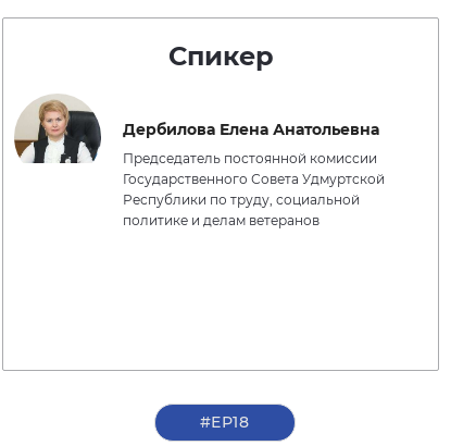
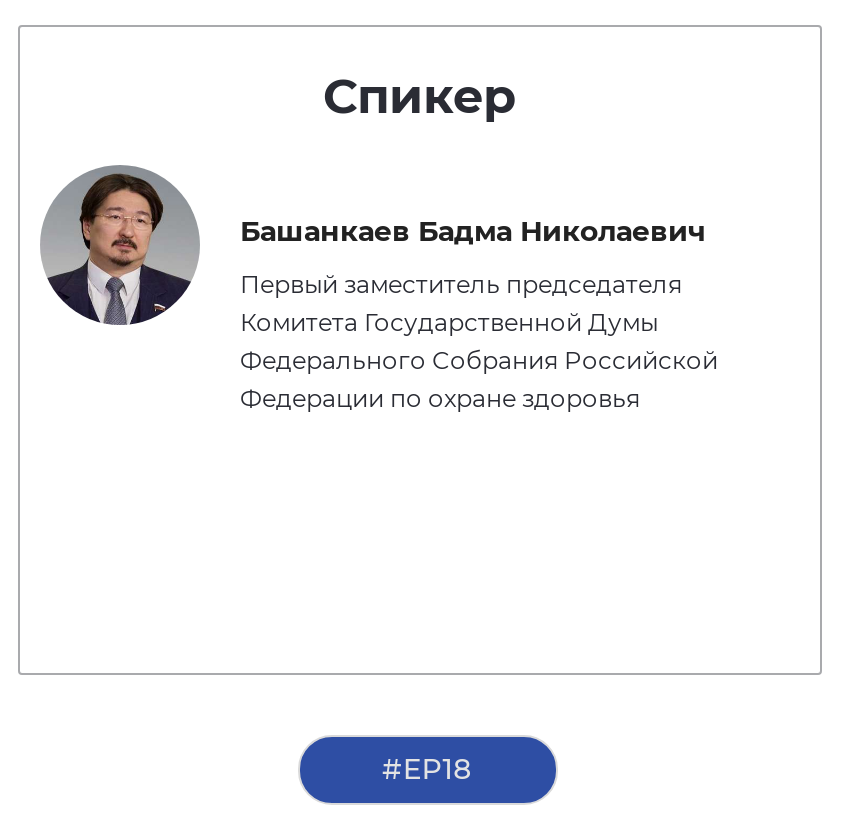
- [image]
- Дербилова Елена Анатольевна
+ [image]
+ Башанкаев Бадма Николаевич

- Председатель постоянной комиссии
- Государственного Совета Удмуртской
- Республики по труду, социальной
- политике и делам ветеранов
+ Первый заместитель председателя
+ Комитета Государственной Думы
+ Федерального Собрания Российской
+ Федерации по охране здоровья
